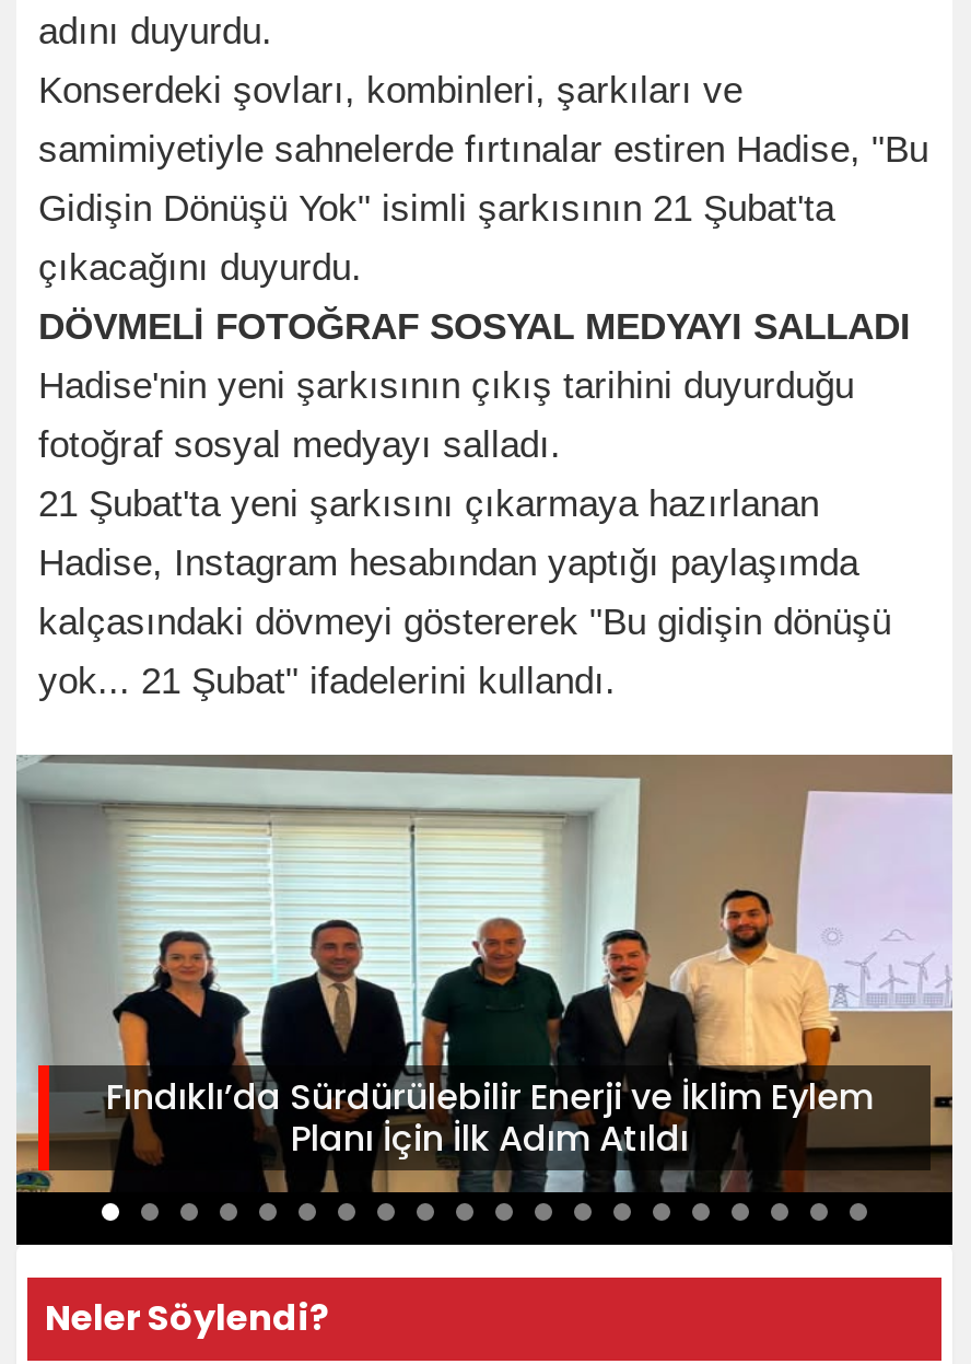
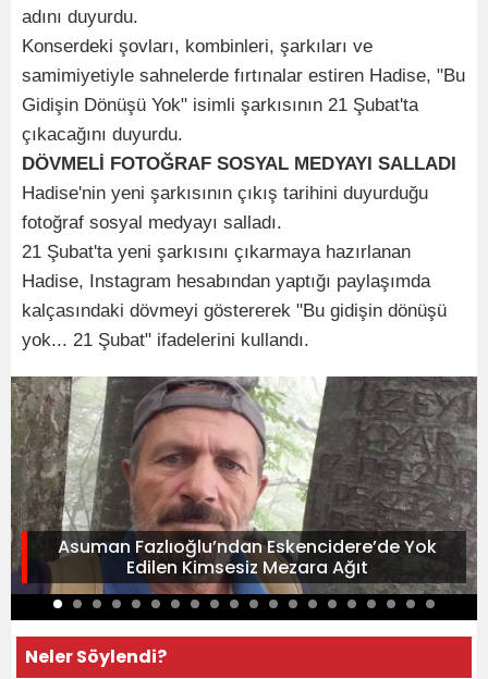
- [image]
- Fındıklı’da Sürdürülebilir Enerji ve İklim Eylem
- Planı İçin İlk Adım Atıldı
+ [image]
+ Asuman Fazlıoğlu’ndan Eskencidere’de Yok
+ Edilen Kimsesiz Mezara Ağıt
